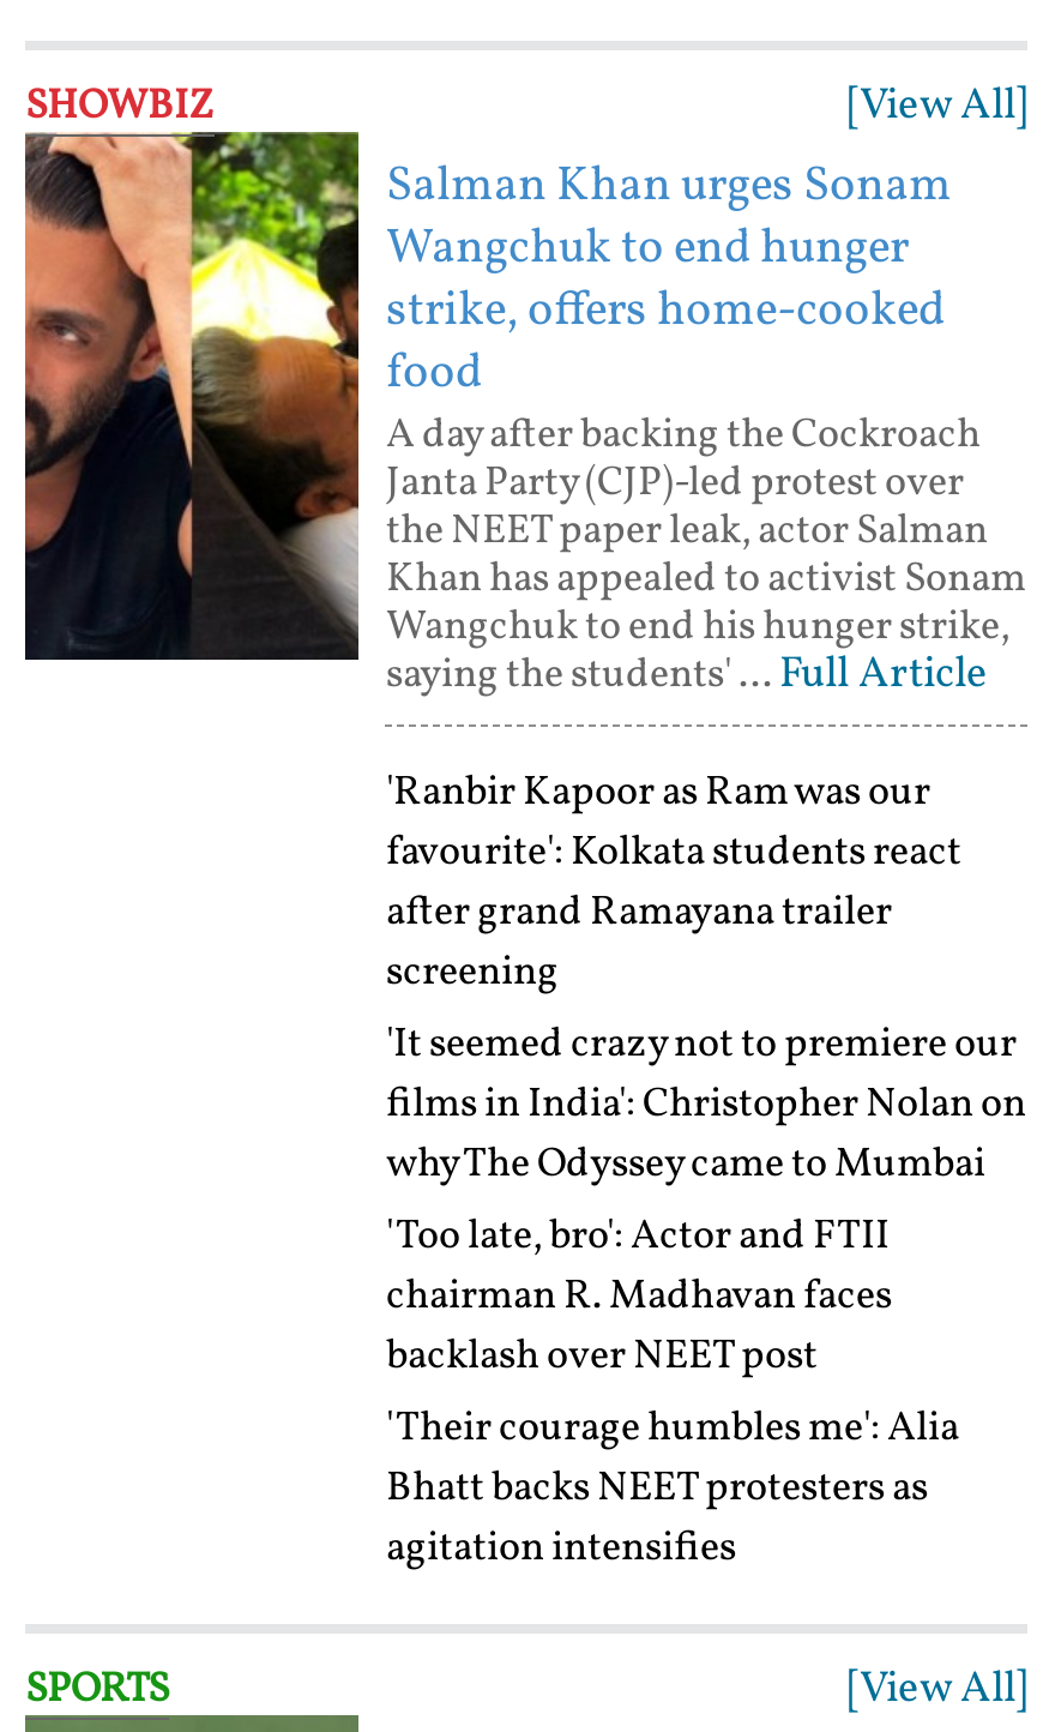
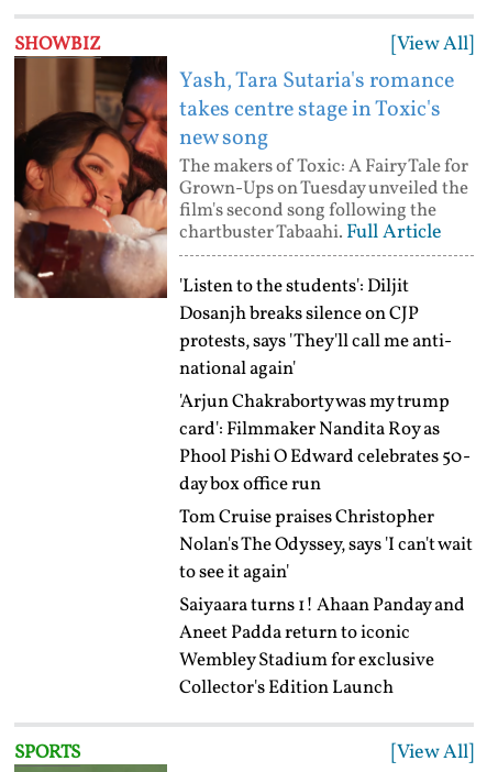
- [image]
- Salman Khan urges Sonam
- Wangchuk to end hunger
- strike, offers home-cooked
- food
- A day after backing the Cockroach
- Janta Party (CJP)-led protest over
- the NEET paper leak, actor Salman
- Khan has appealed to activist Sonam
- Wangchuk to end his hunger strike,
- saying the students' ... Full Article
+ [image]
+ Yash, Tara Sutaria's romance
+ takes centre stage in Toxic's
+ new song
+ The makers of Toxic: A Fairy Tale for
+ Grown-Ups on Tuesday unveiled the
+ film's second song following the
+ chartbuster Tabaahi. Full Article

- 'Ranbir Kapoor as Ram was our
- favourite': Kolkata students react
- after grand Ramayana trailer
- screening
- 'It seemed crazy not to premiere our
- films in India': Christopher Nolan on
- why The Odyssey came to Mumbai
- 'Too late, bro': Actor and FTII
- chairman R. Madhavan faces
- backlash over NEET post
- 'Their courage humbles me': Alia
- Bhatt backs NEET protesters as
- agitation intensifies
+ 'Listen to the students': Diljit
+ Dosanjh breaks silence on CJP
+ protests, says 'They'll call me anti-
+ national again'
+ 'Arjun Chakraborty was my trump
+ card': Filmmaker Nandita Roy as
+ Phool Pishi O Edward celebrates 50-
+ day box office run
+ Tom Cruise praises Christopher
+ Nolan's The Odyssey, says 'I can't wait
+ to see it again'
+ Saiyaara turns 1! Ahaan Panday and
+ Aneet Padda return to iconic
+ Wembley Stadium for exclusive
+ Collector's Edition Launch
